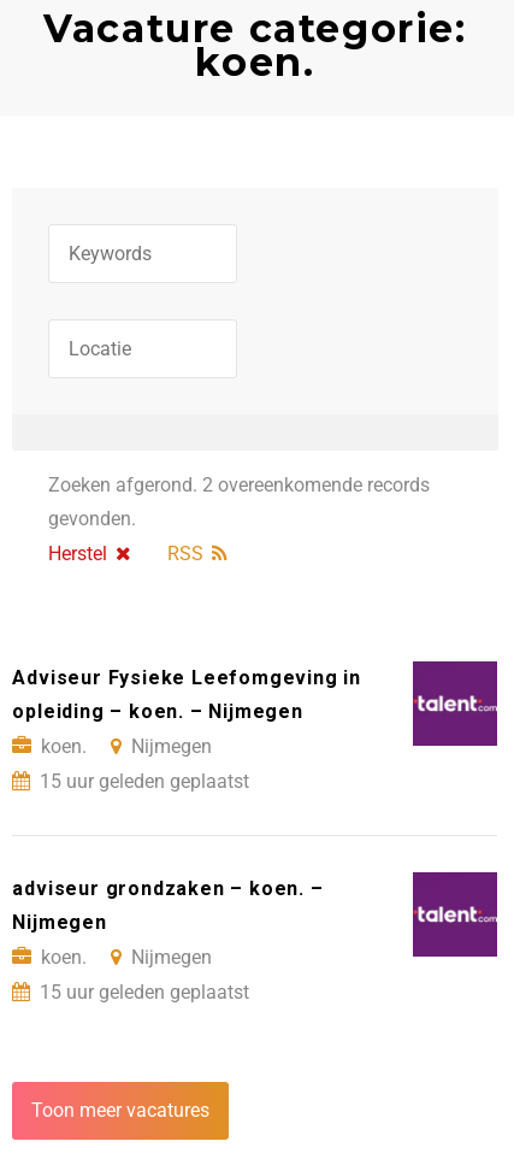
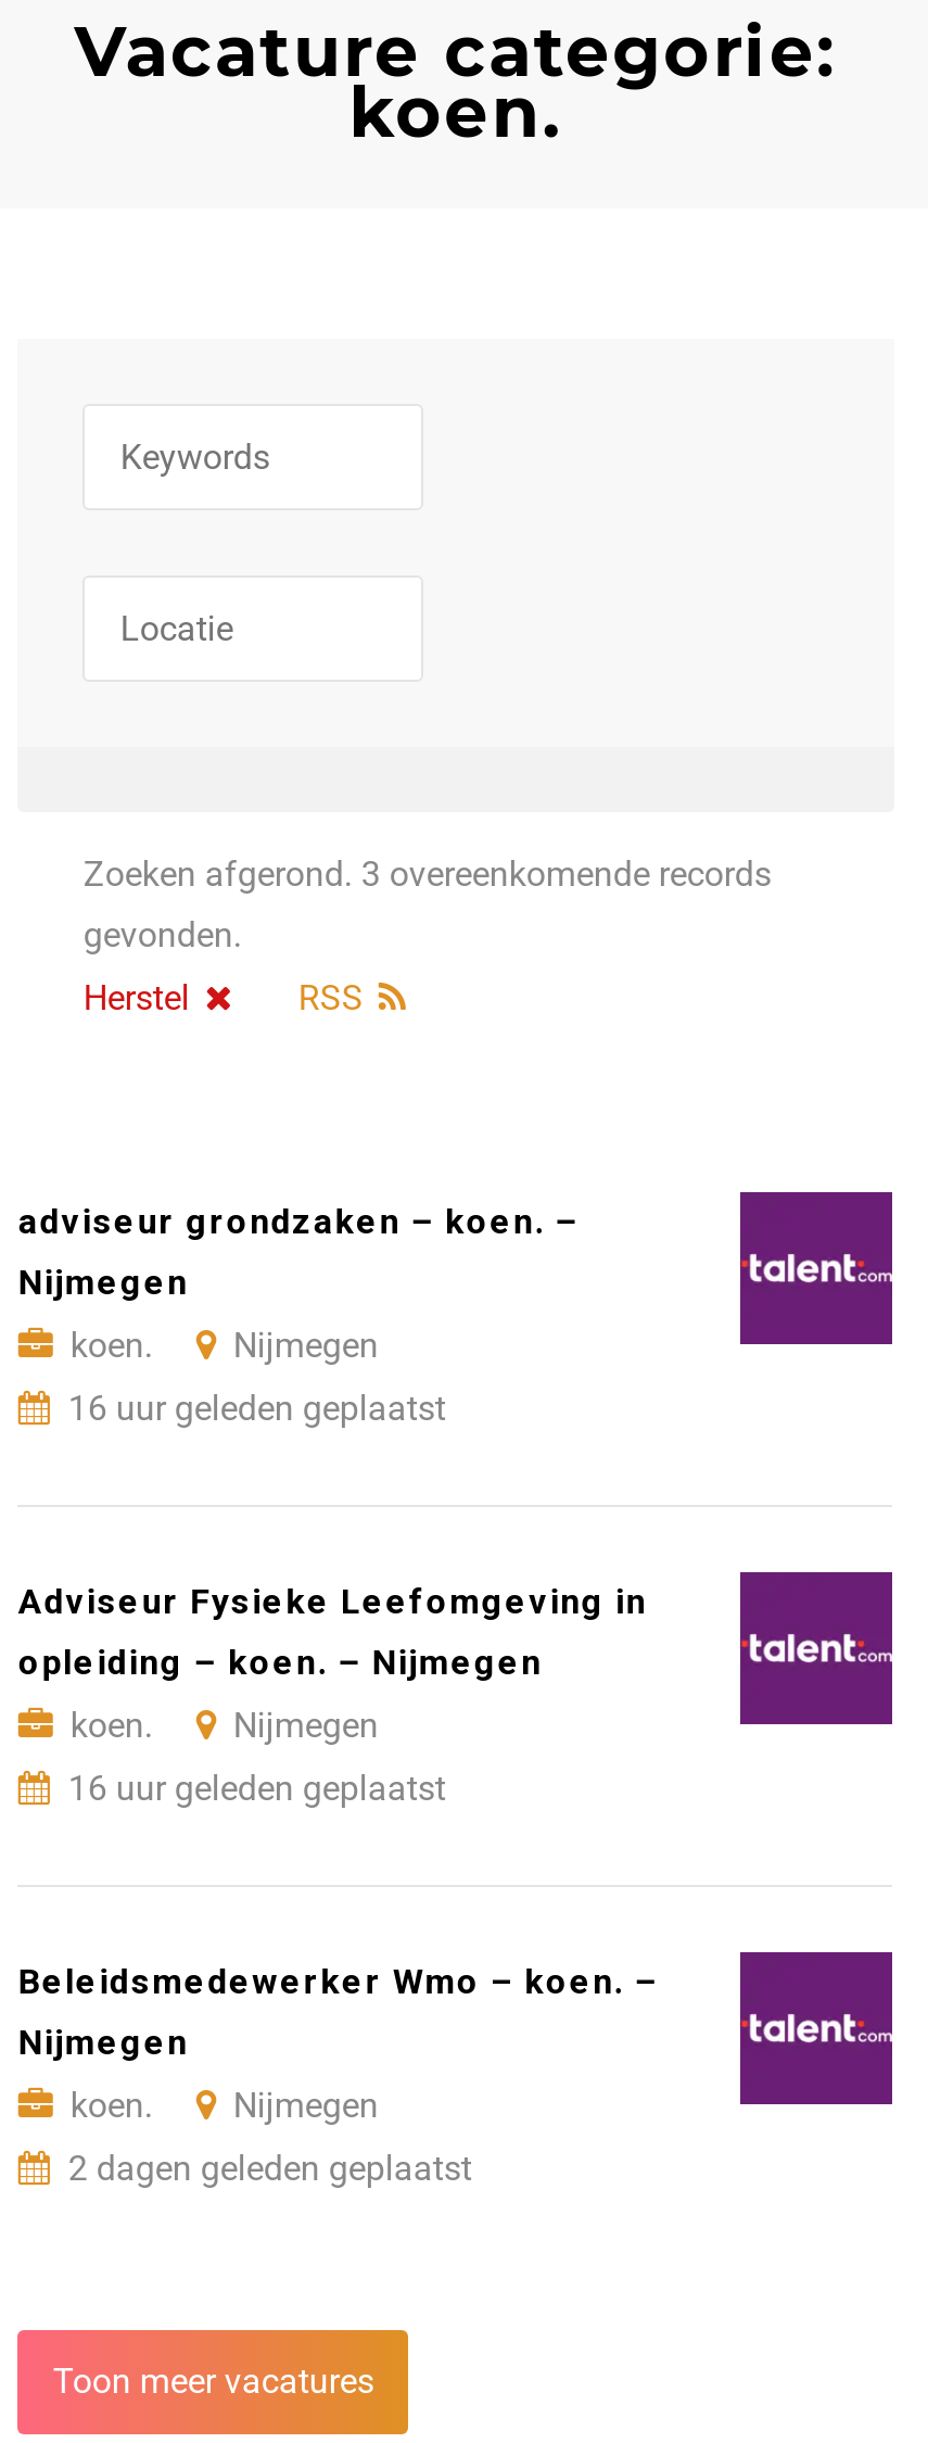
- Zoeken afgerond. 2 overeenkomende records
+ Zoeken afgerond. 3 overeenkomende records

+ Nijmegen
+ koen.
+ Nijmegen
+ 16 uur geleden geplaatst

+ Beleidsmedewerker Wmo – koen. –

- 15 uur geleden geplaatst
+ 16 uur geleden geplaatst

moved up: adviseur grondzaken – koen. –

- 15 uur geleden geplaatst
+ 2 dagen geleden geplaatst
